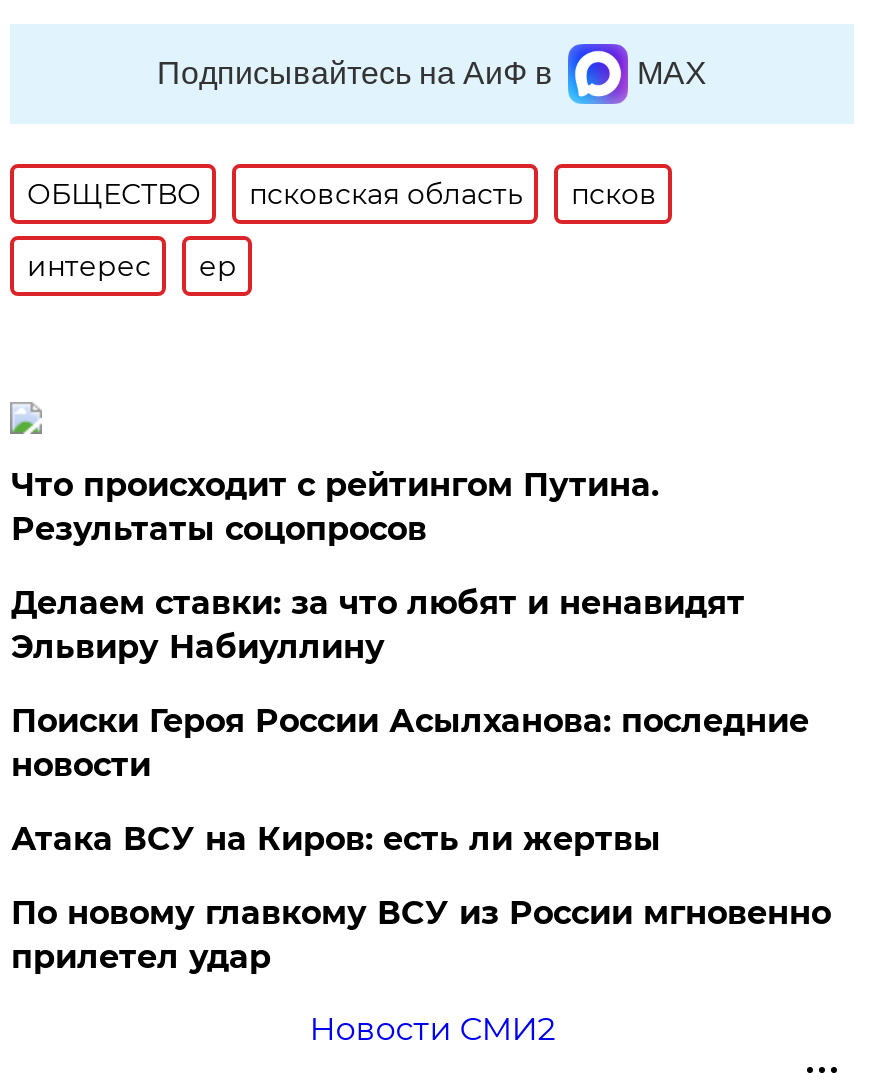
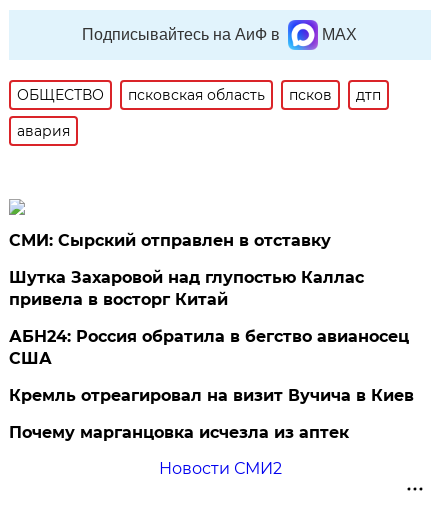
- интерес
- ер
+ дтп
+ авария

- Что происходит с рейтингом Путина.
- Результаты соцопросов
- Делаем ставки: за что любят и ненавидят
- Эльвиру Набиуллину
- Поиски Героя России Асылханова: последние
- новости
- Атака ВСУ на Киров: есть ли жертвы
- По новому главкому ВСУ из России мгновенно
- прилетел удар
+ СМИ: Сырский отправлен в отставку
+ Шутка Захаровой над глупостью Каллас
+ привела в восторг Китай
+ АБН24: Россия обратила в бегство авианосец
+ США
+ Кремль отреагировал на визит Вучича в Киев
+ Почему марганцовка исчезла из аптек
